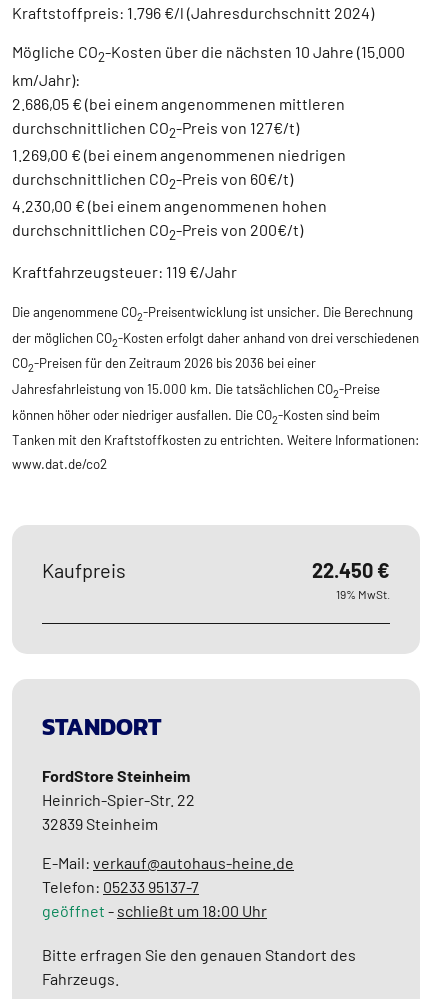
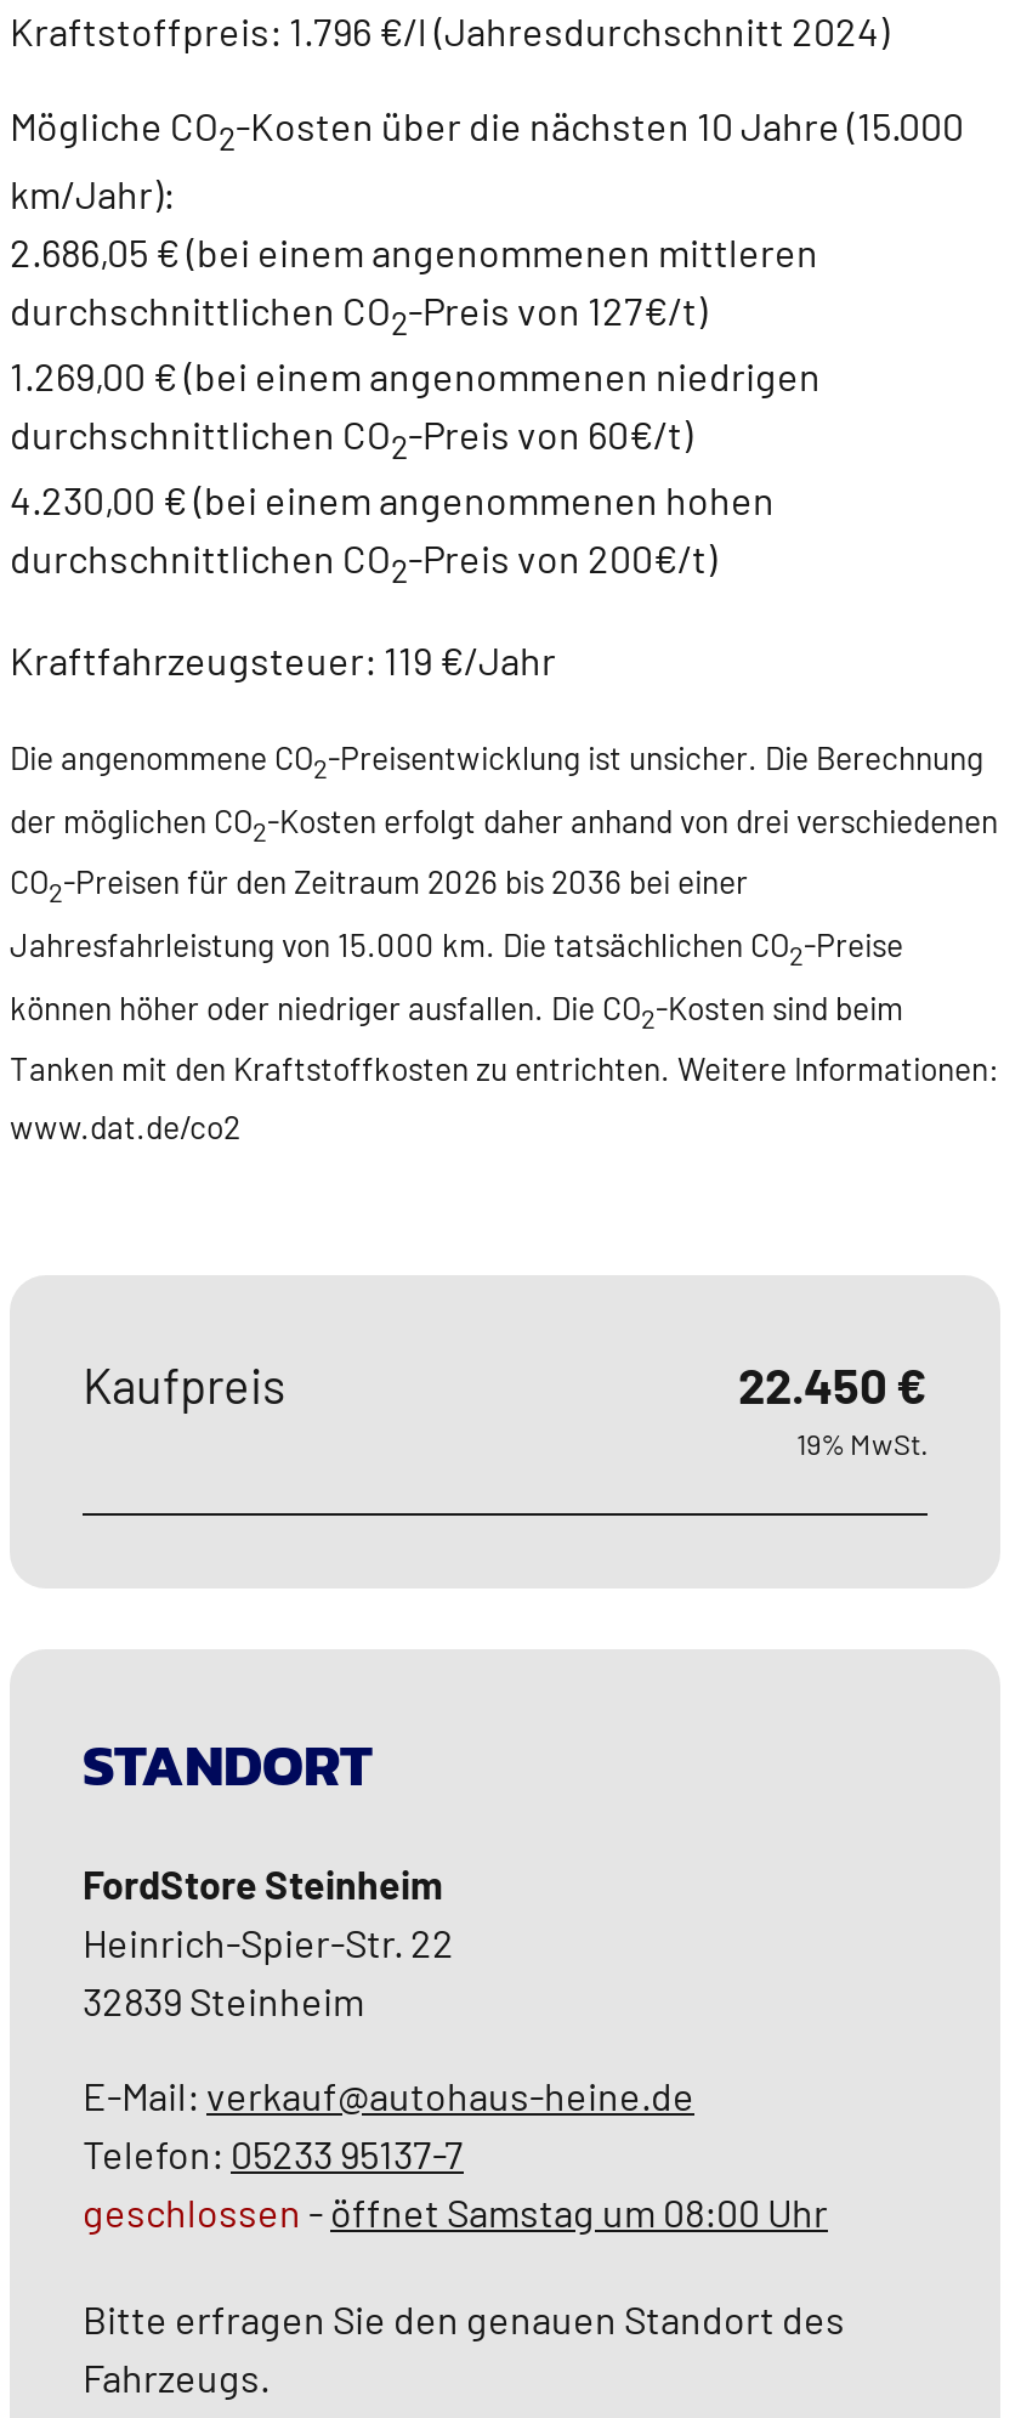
- geöffnet - schließt um 18:00 Uhr
+ geschlossen - öffnet Samstag um 08:00 Uhr
